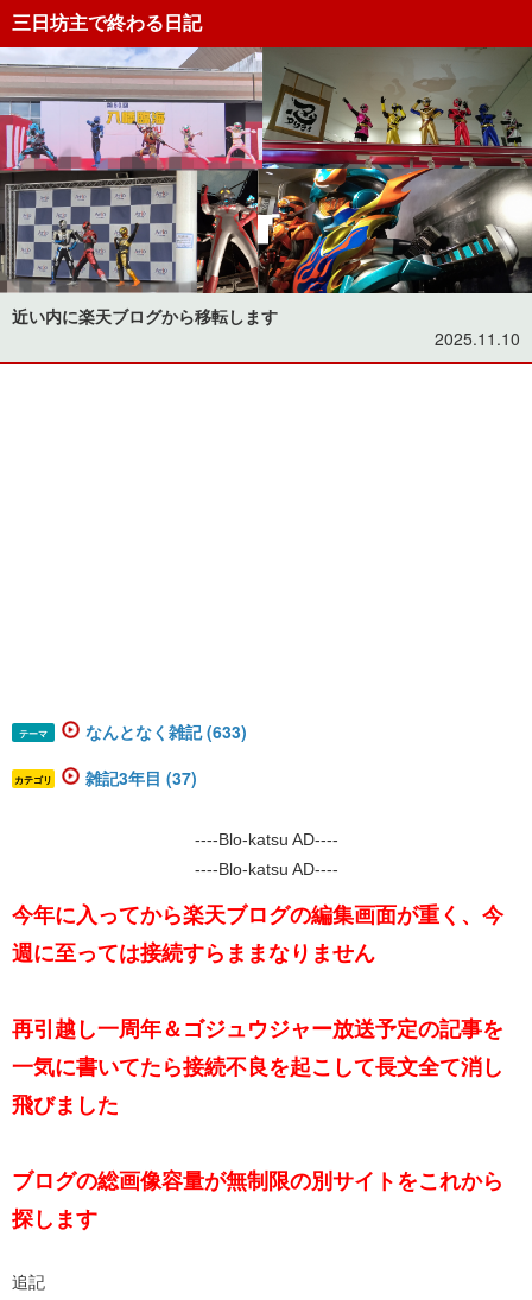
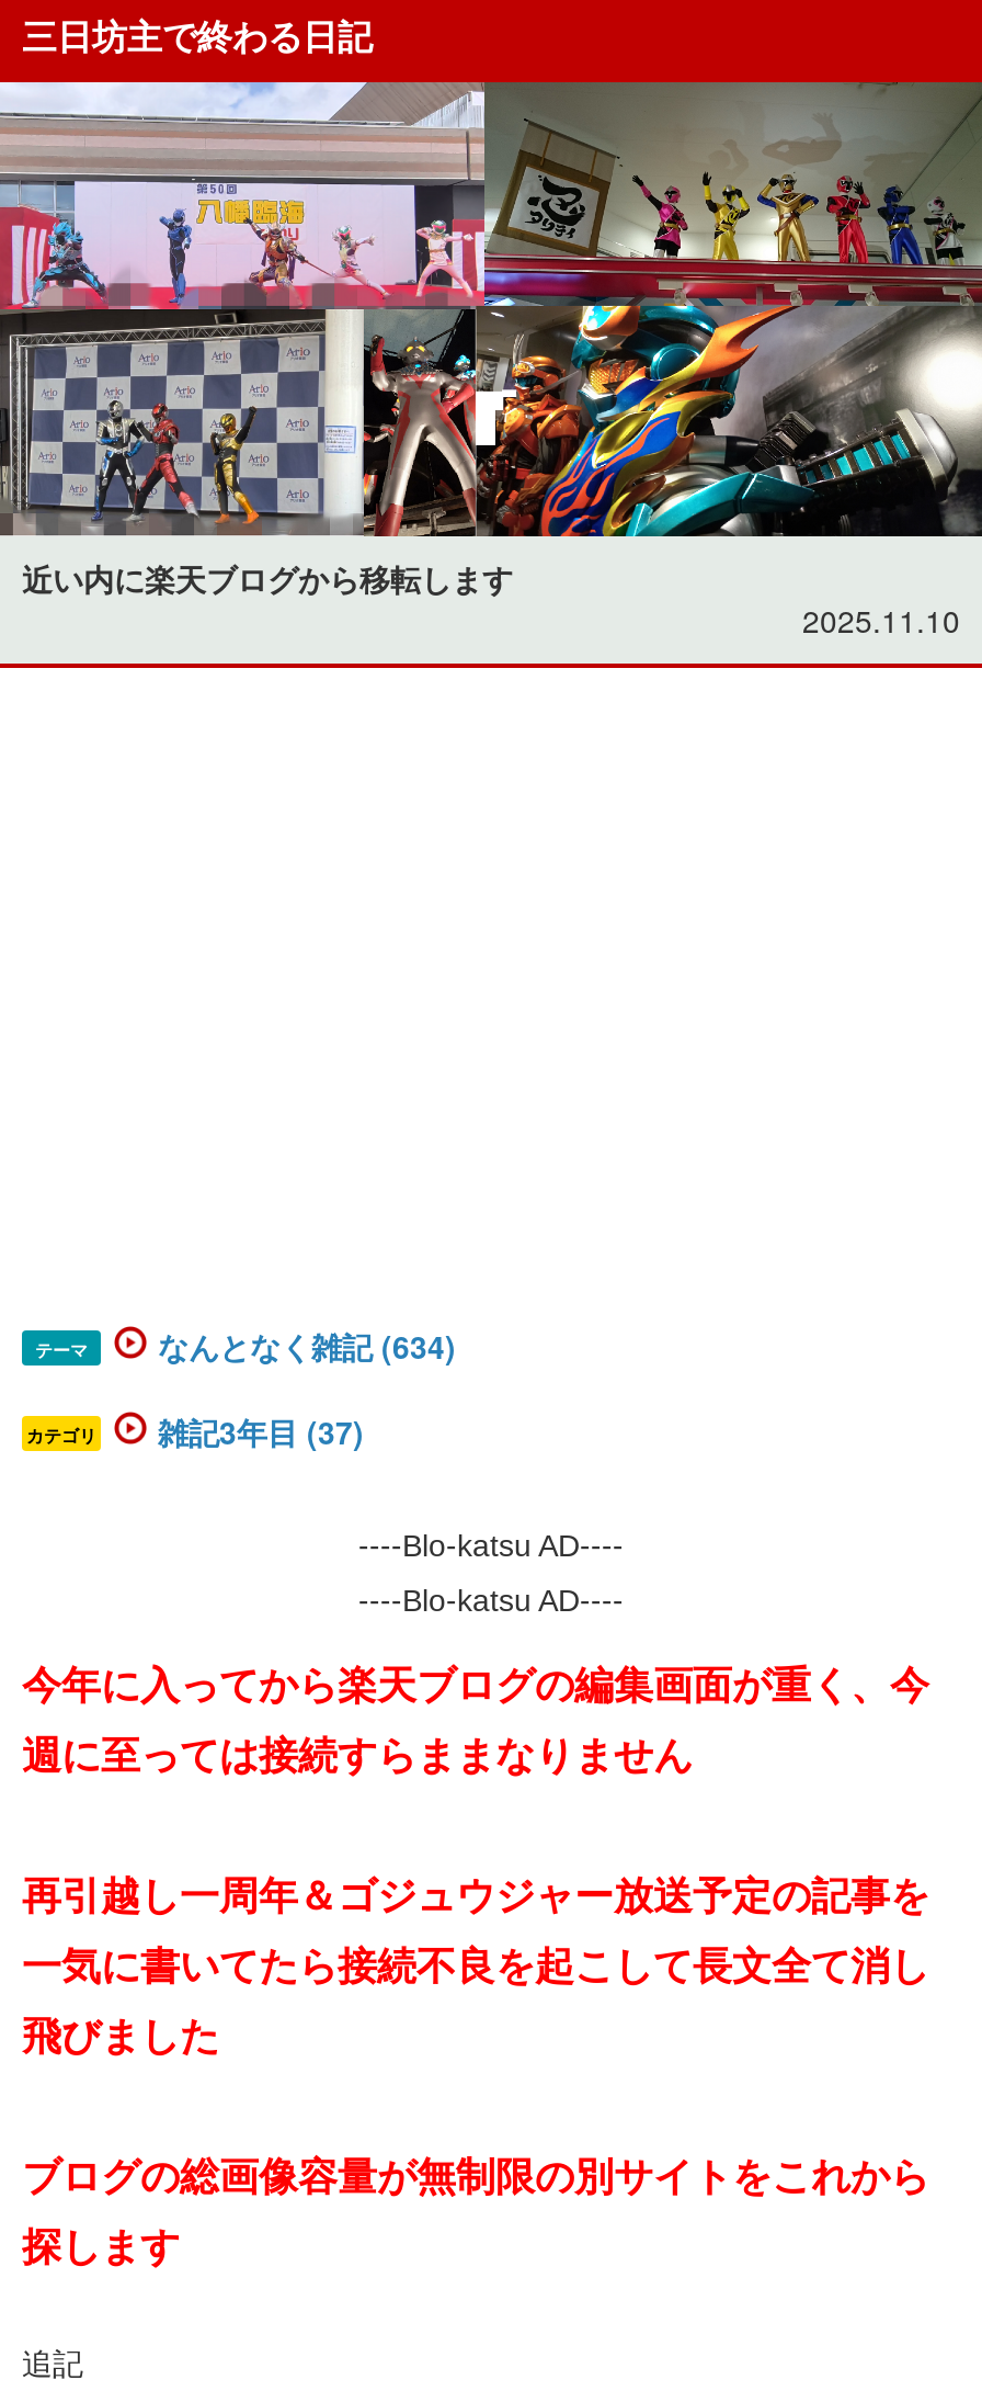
- なんとなく雑記 (633)
+ なんとなく雑記 (634)
